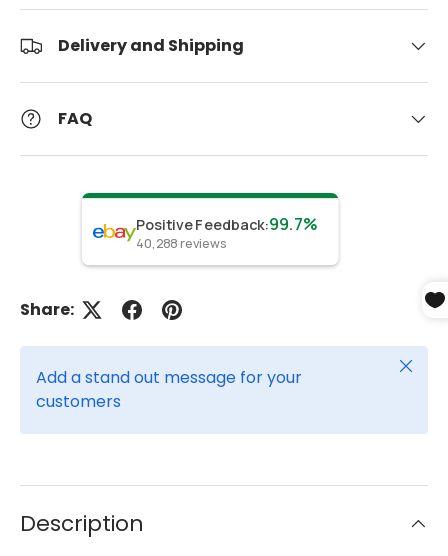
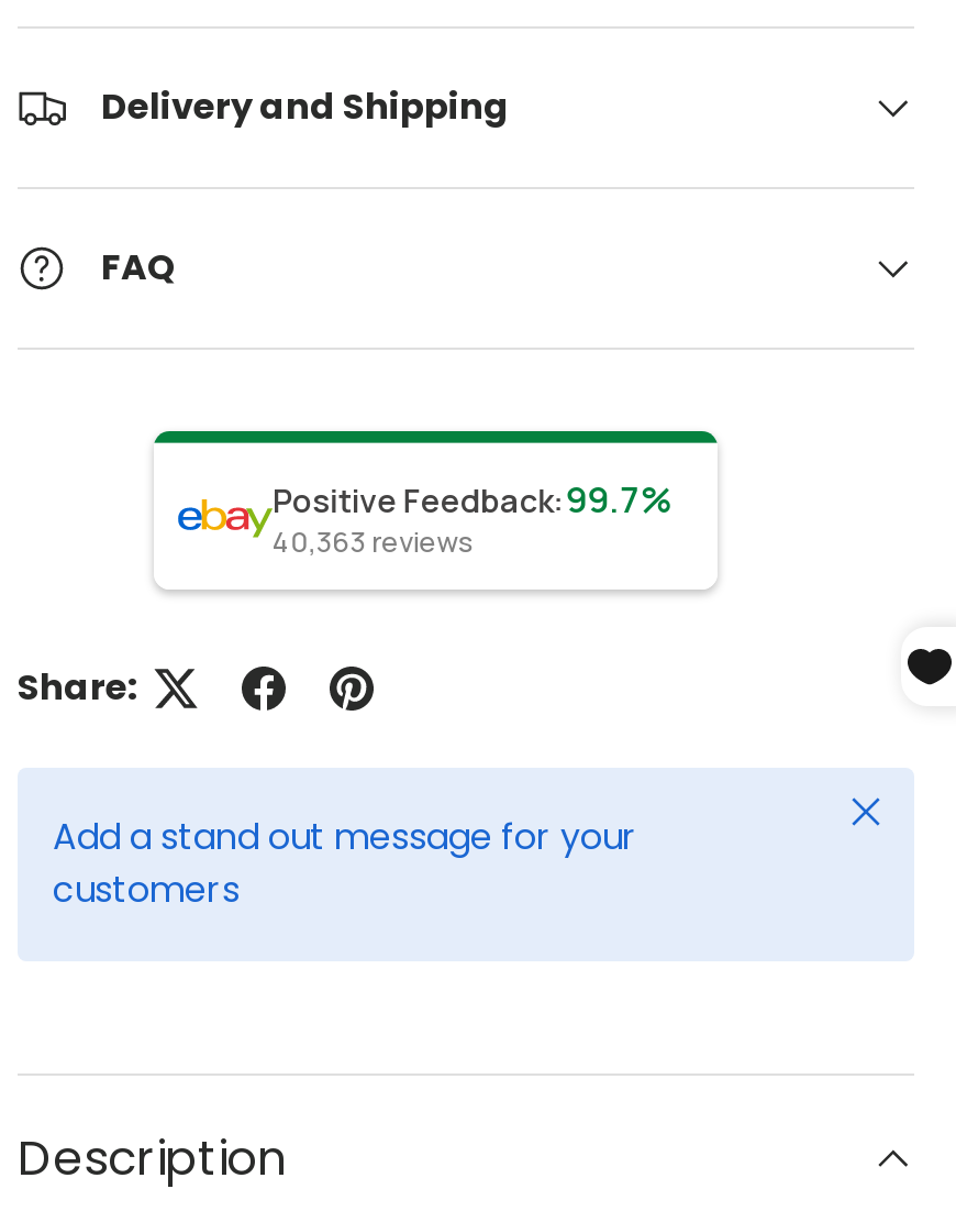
- 40,288 reviews
+ 40,363 reviews
